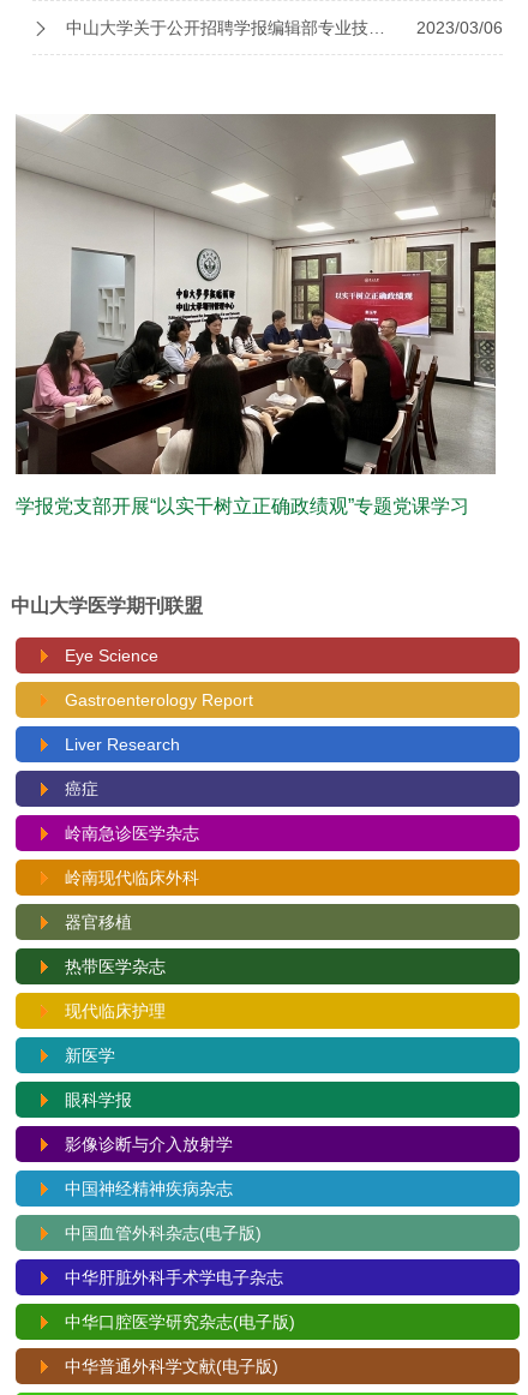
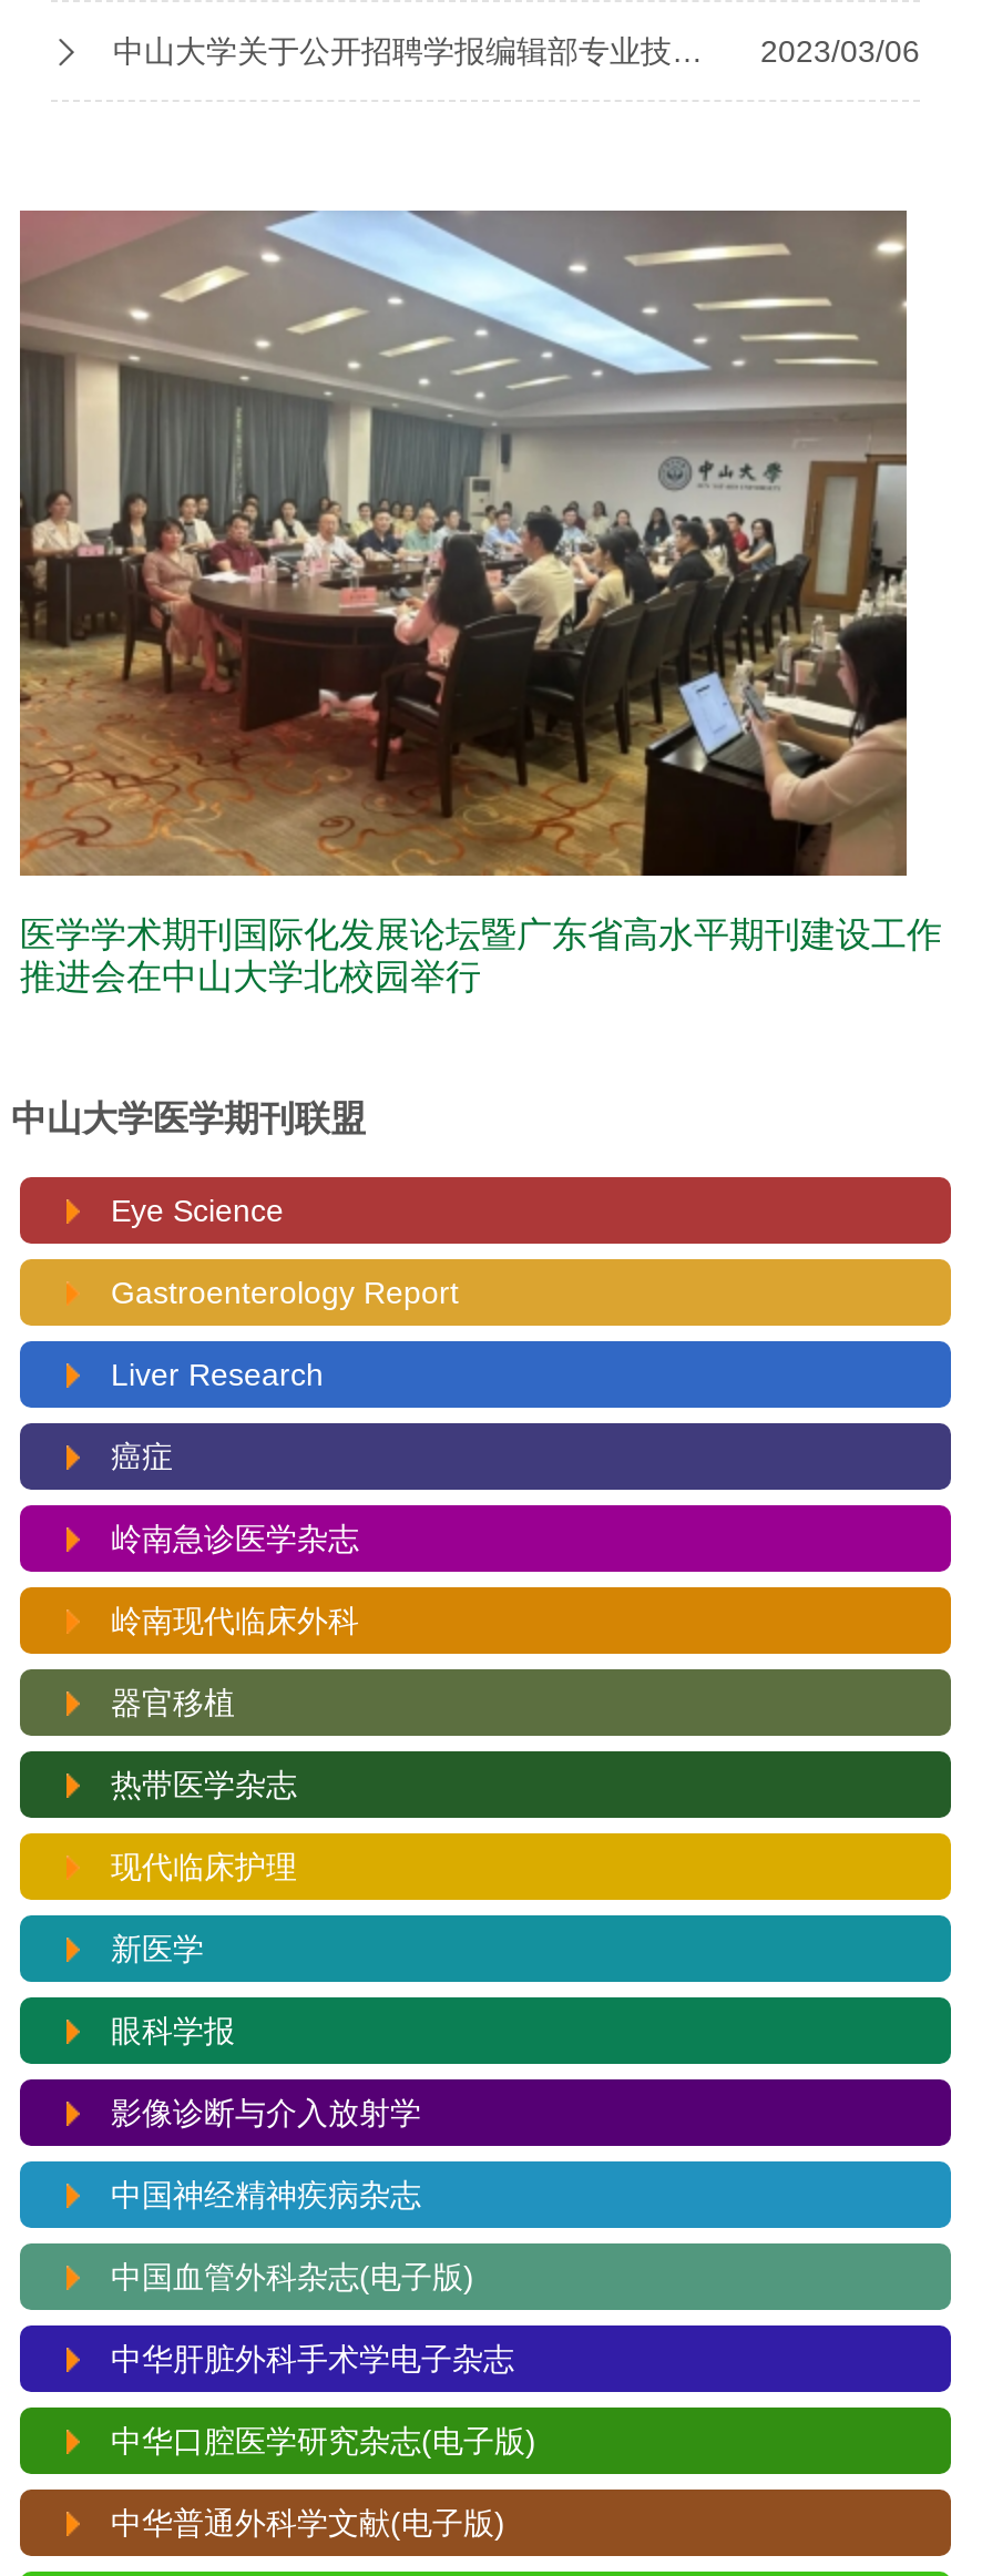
- [image]
- 学报党支部开展“以实干树立正确政绩观”专题党课学习
+ [image]
+ 医学学术期刊国际化发展论坛暨广东省高水平期刊建设工作
+ 推进会在中山大学北校园举行
